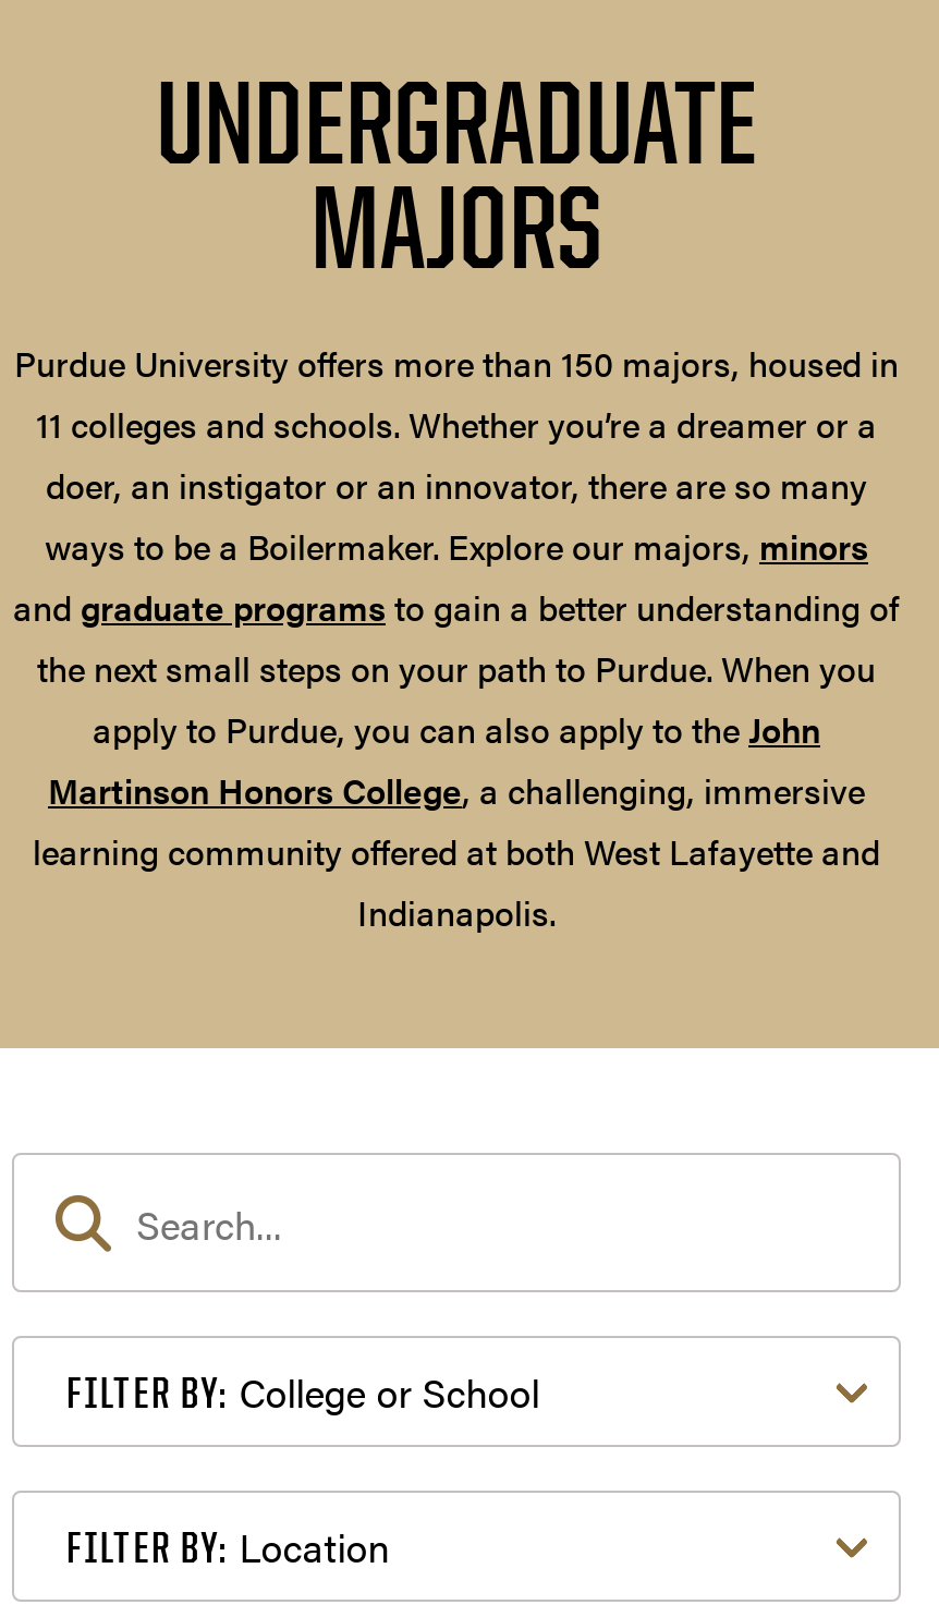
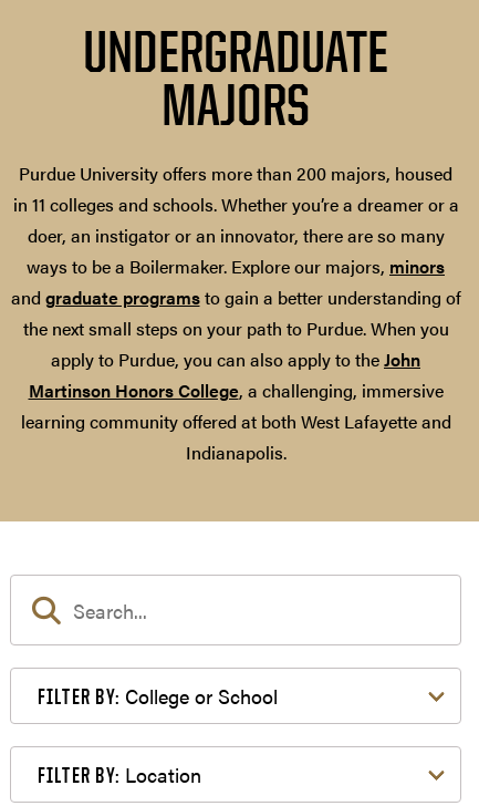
- Purdue University offers more than 150 majors, housed in
- 11 colleges and schools. Whether you’re a dreamer or a
+ Purdue University offers more than 200 majors, housed
+ in 11 colleges and schools. Whether you’re a dreamer or a
